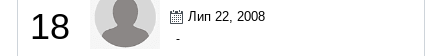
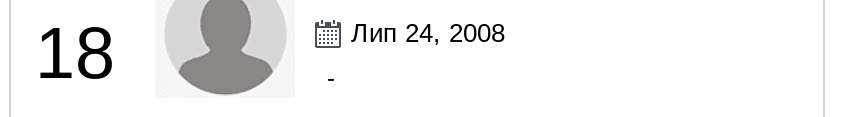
- Лип 22, 2008
+ Лип 24, 2008
